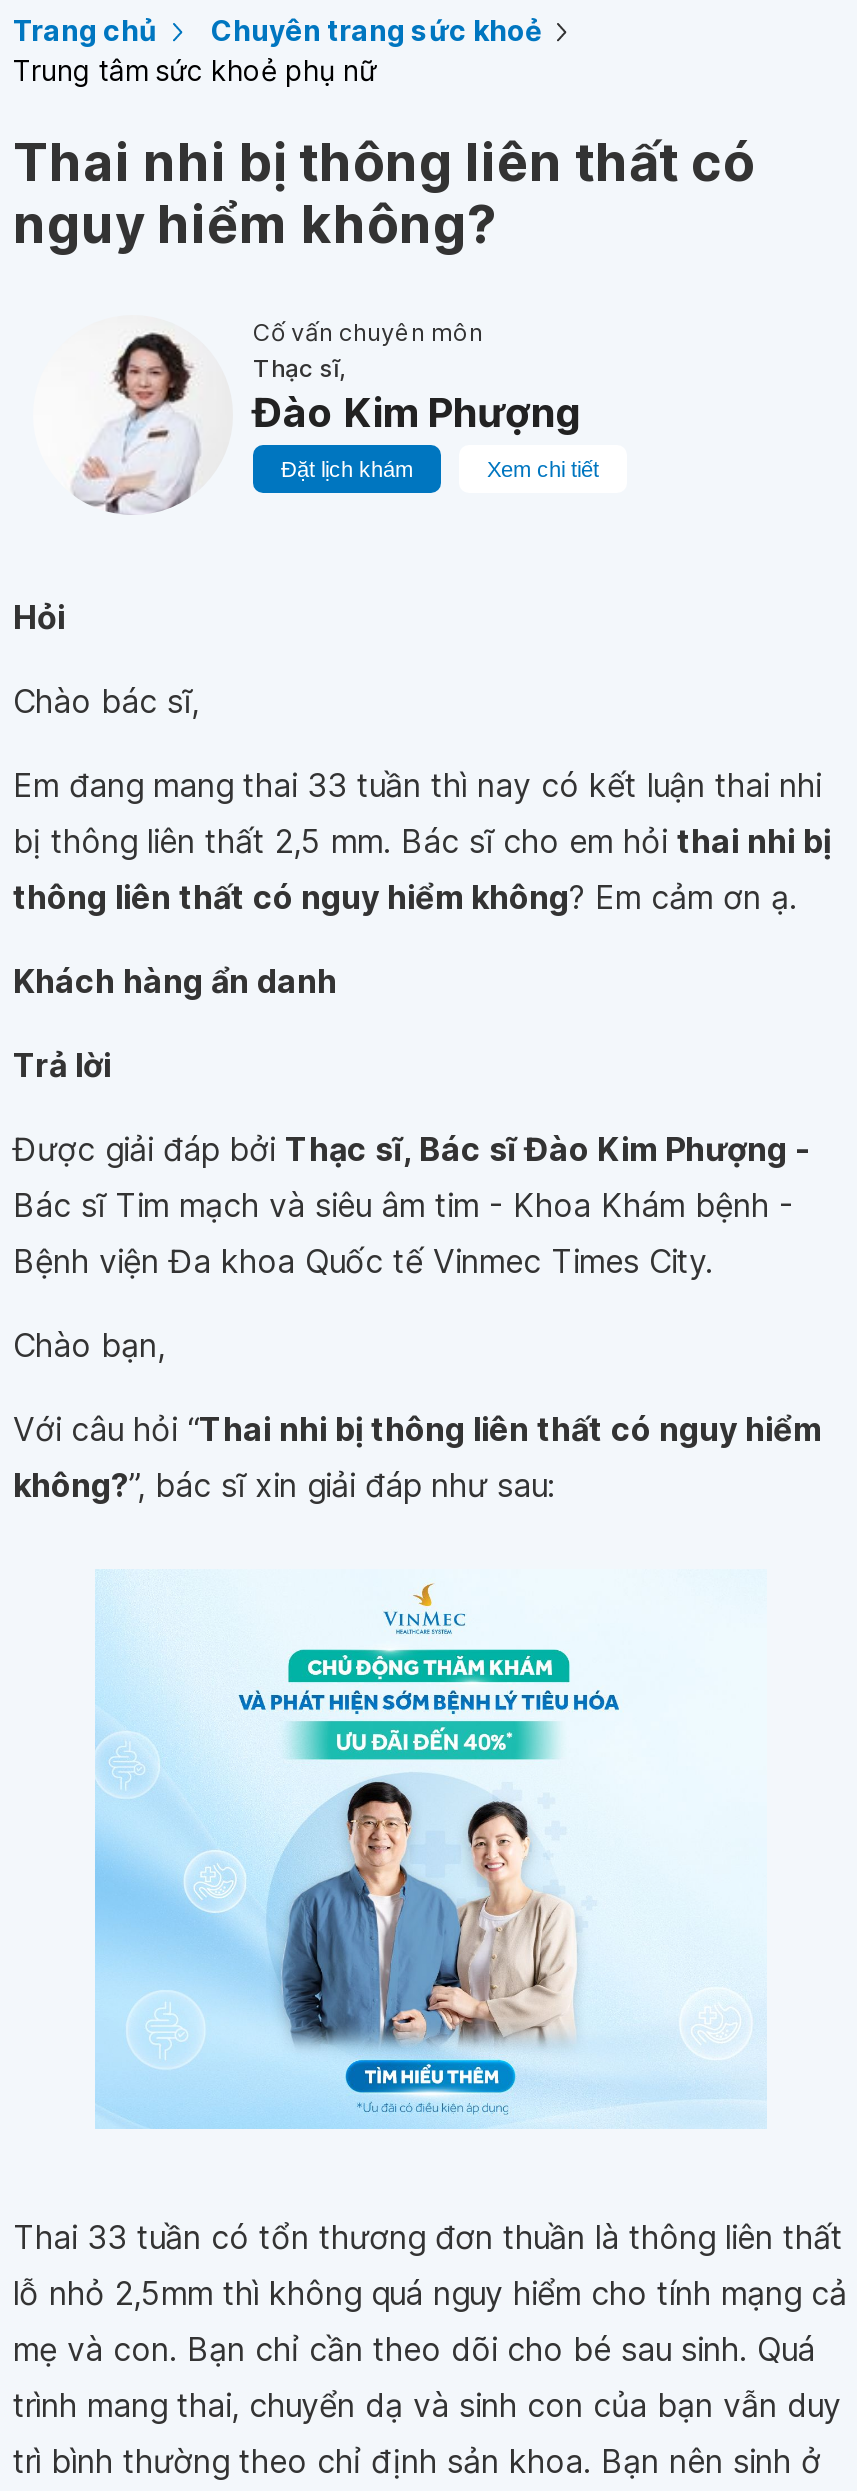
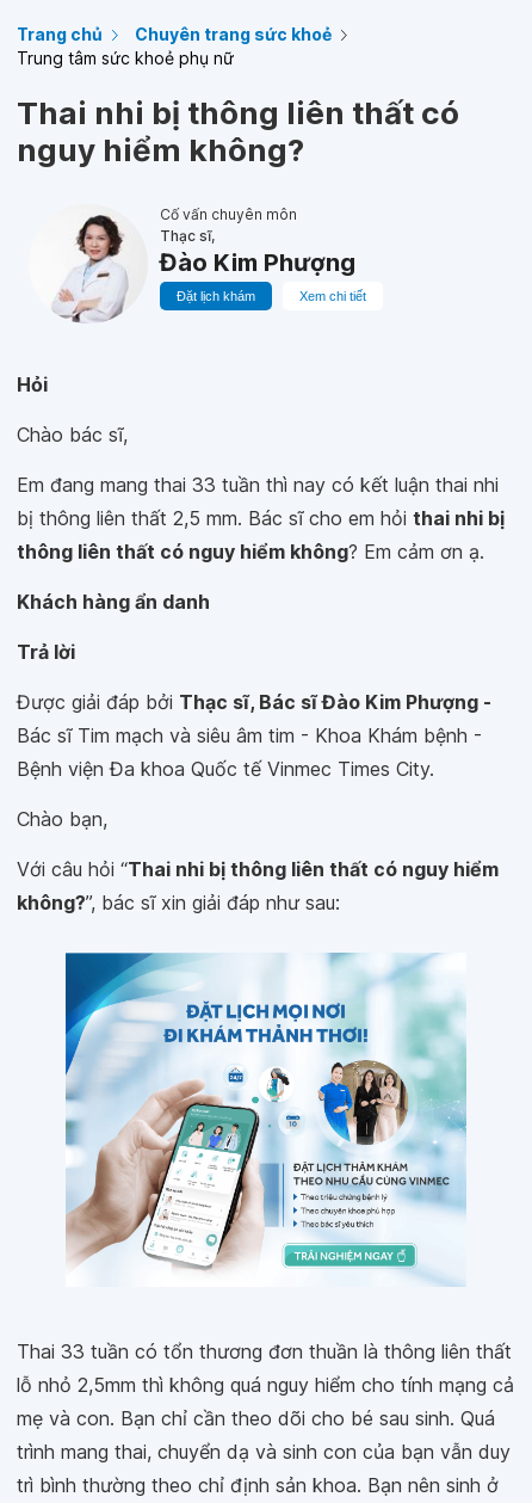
- [image]
+ [image]
